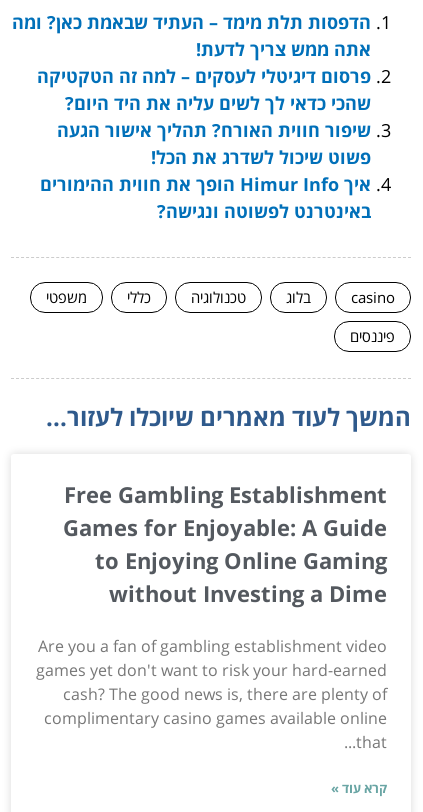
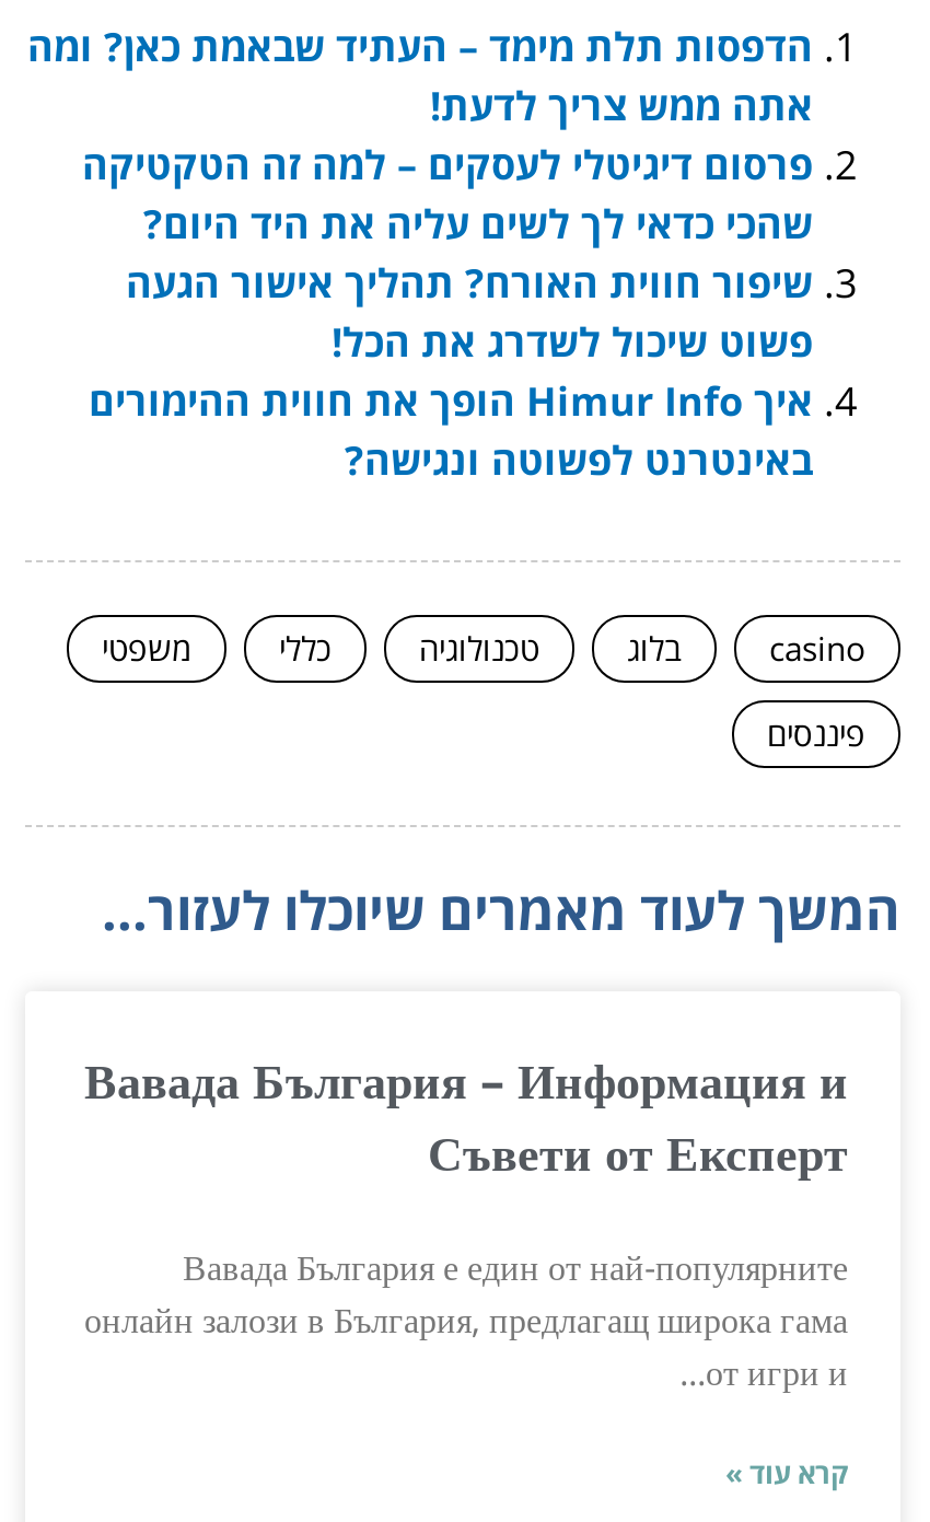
- Free Gambling Establishment
- Games for Enjoyable: A Guide
- to Enjoying Online Gaming
- without Investing a Dime
+ Вавада България – Информация и
+ Съвети от Експерт

- Are you a fan of gambling establishment video
- games yet don't want to risk your hard-earned
- cash? The good news is, there are plenty of
- complimentary casino games available online
- that...
+ Вавада България е един от най-популярните
+ онлайн залози в България, предлагащ широка гама
+ от игри и...
